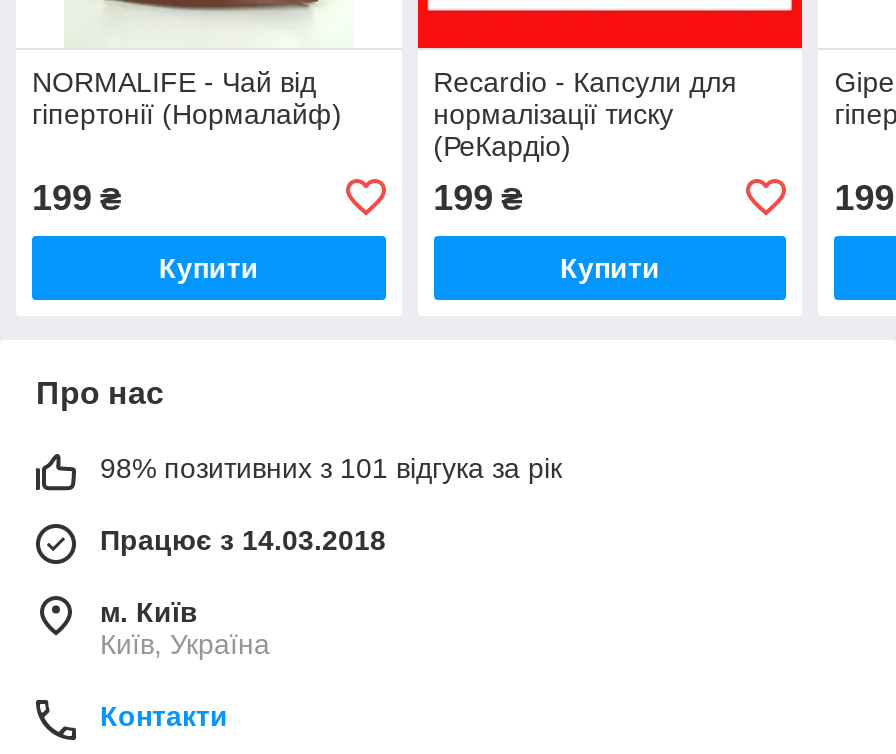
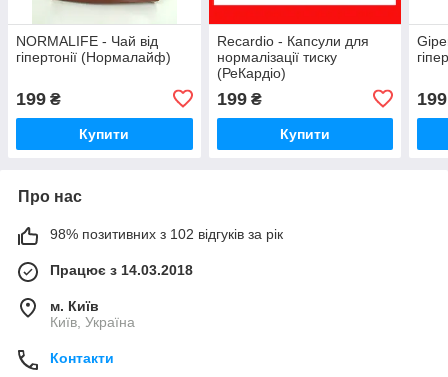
- 98% позитивних з 101 відгука за рік
+ 98% позитивних з 102 відгуків за рік
